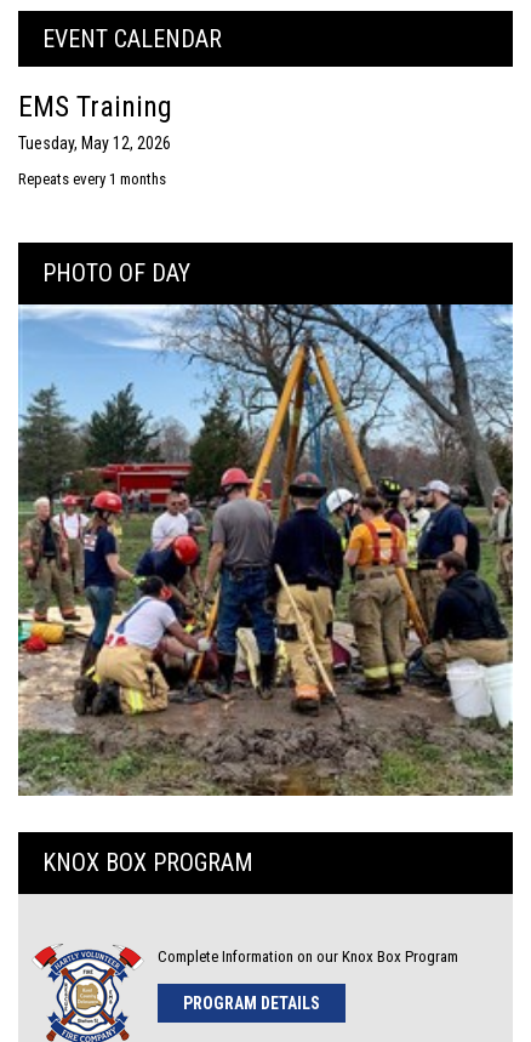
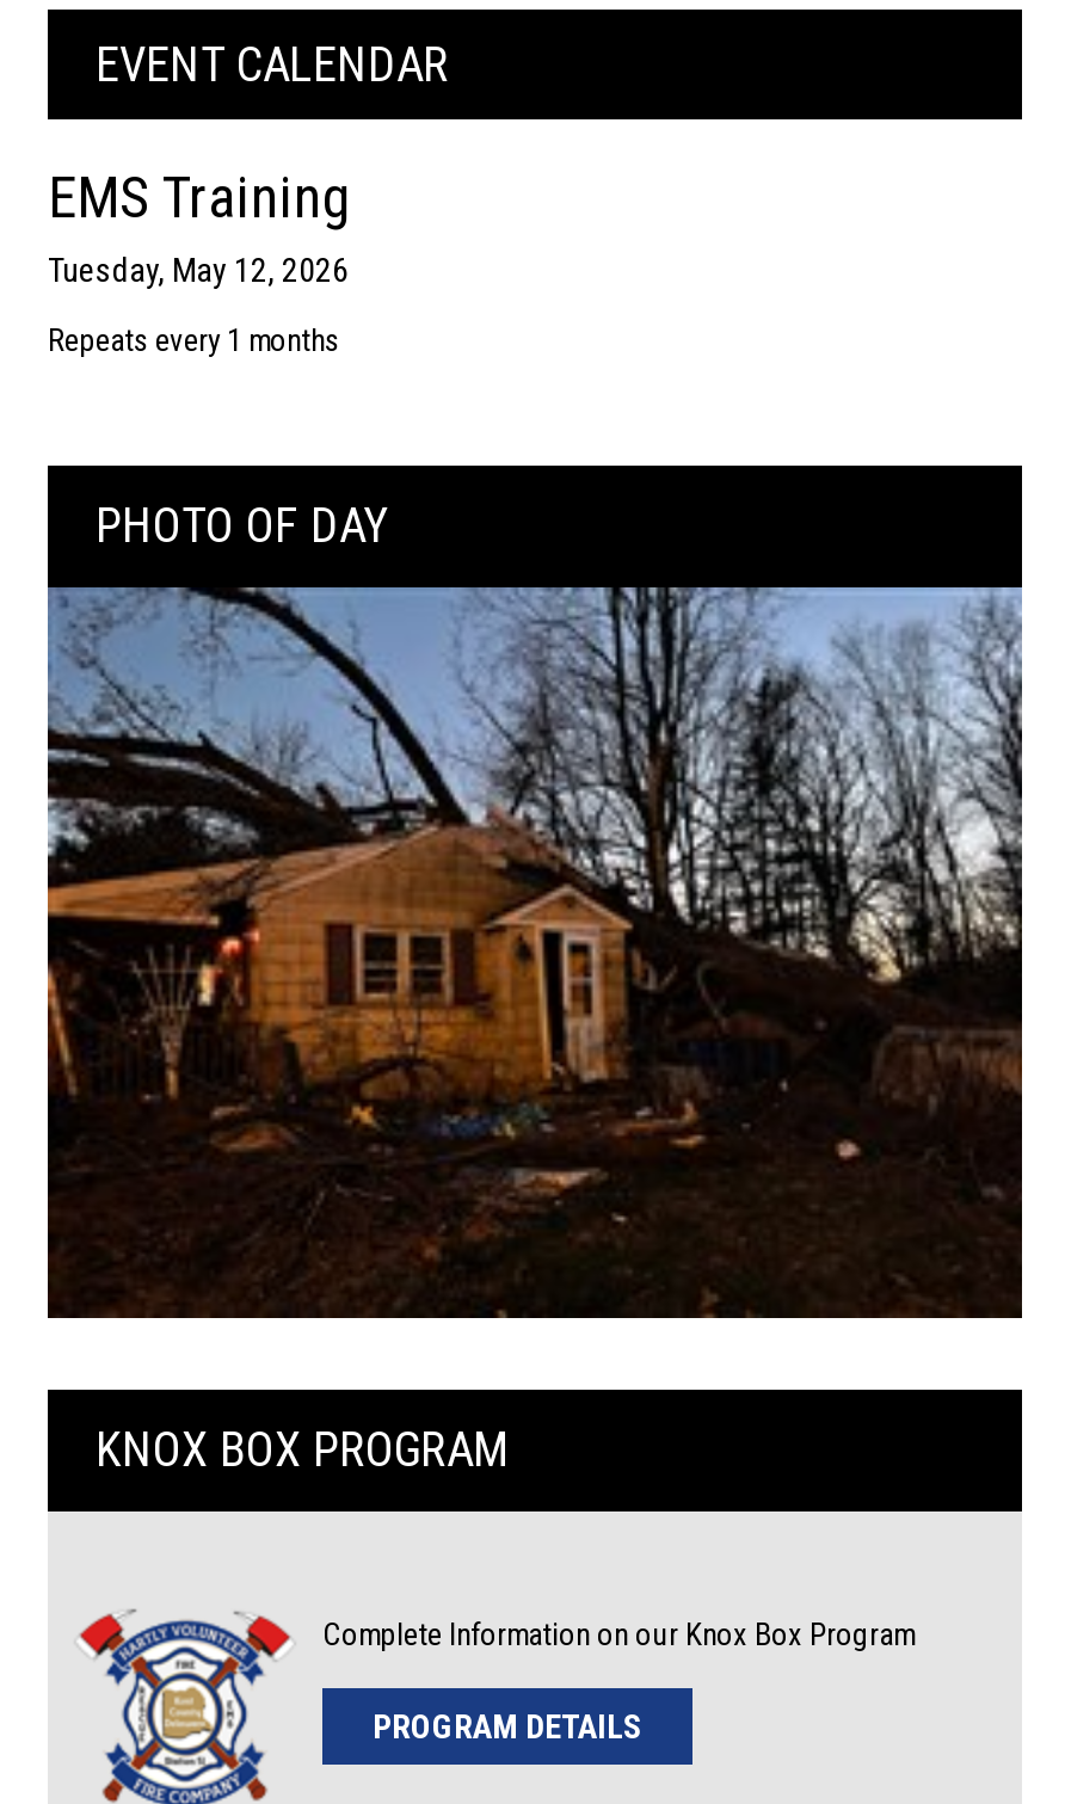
- [image]
+ [image]
